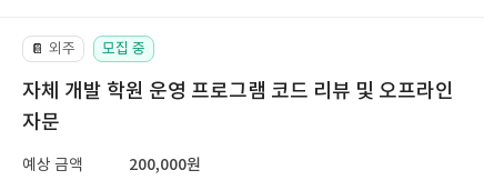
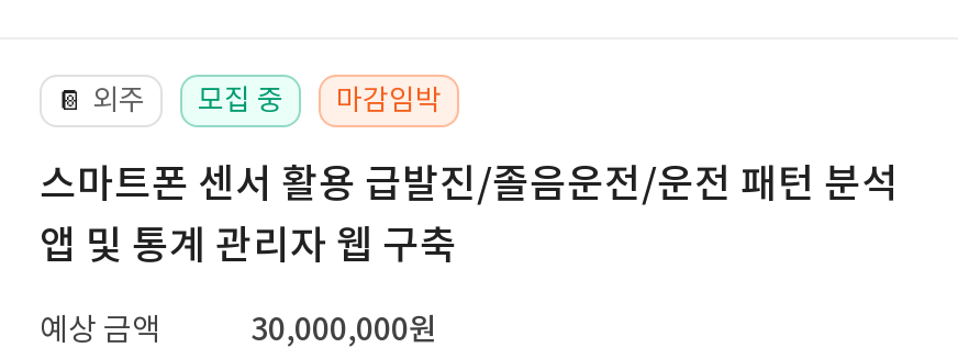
- 자체 개발 학원 운영 프로그램 코드 리뷰 및 오프라인
- 자문
+ 마감임박
+ 스마트폰 센서 활용 급발진/졸음운전/운전 패턴 분석
+ 앱 및 통계 관리자 웹 구축

- 200,000원
+ 30,000,000원
